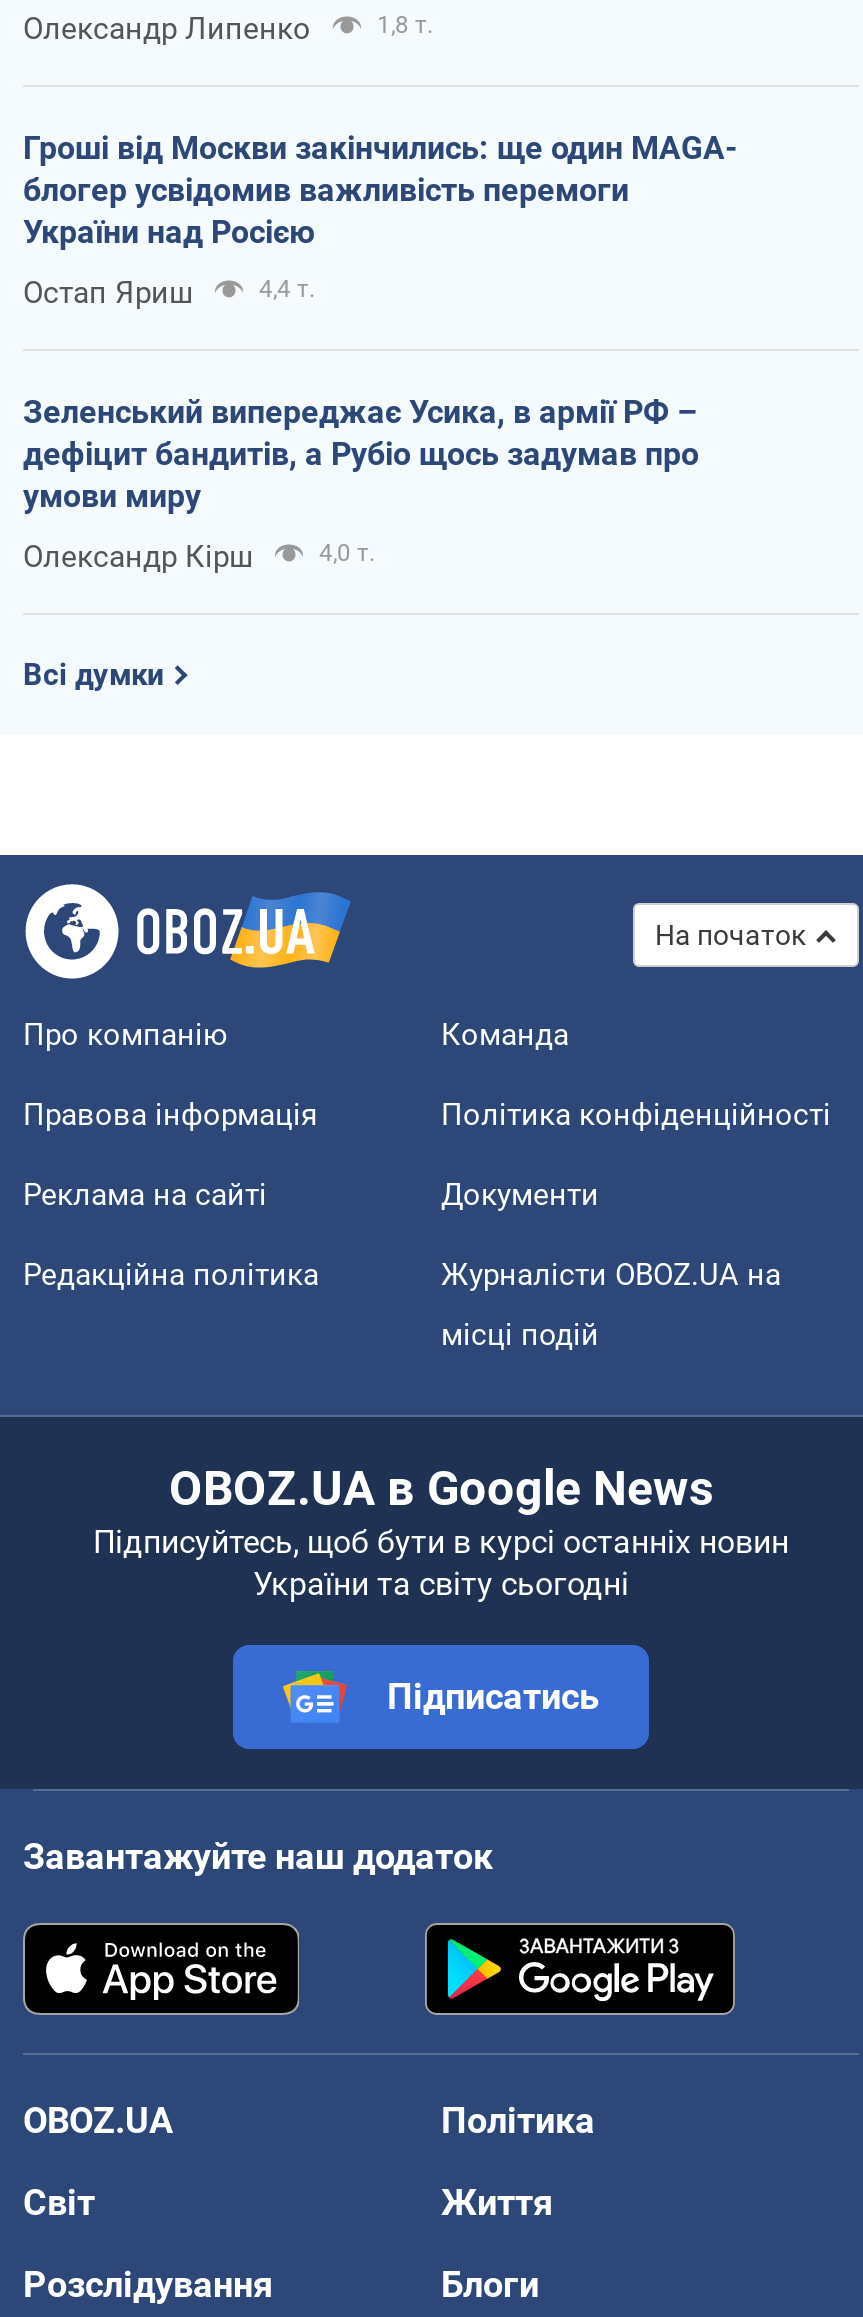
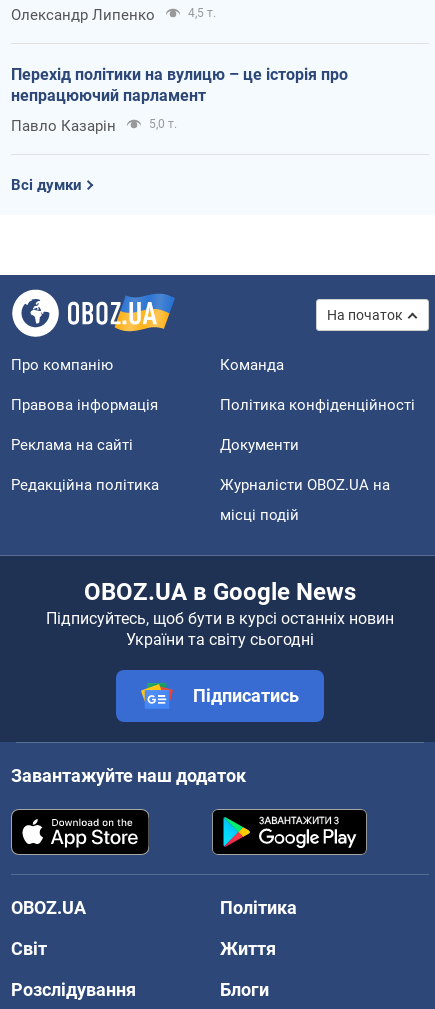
- 1,8 т.
- Гроші від Москви закінчились: ще один MAGA-
- блогер усвідомив важливість перемоги
- України над Росією
- Остап Яриш
- 4,4 т.
- Зеленський випереджає Усика, в армії РФ –
- дефіцит бандитів, а Рубіо щось задумав про
- умови миру
- Олександр Кірш
- 4,0 т.
+ 4,5 т.
+ Перехід політики на вулицю – це історія про
+ непрацюючий парламент
+ Павло Казарін
+ 5,0 т.
